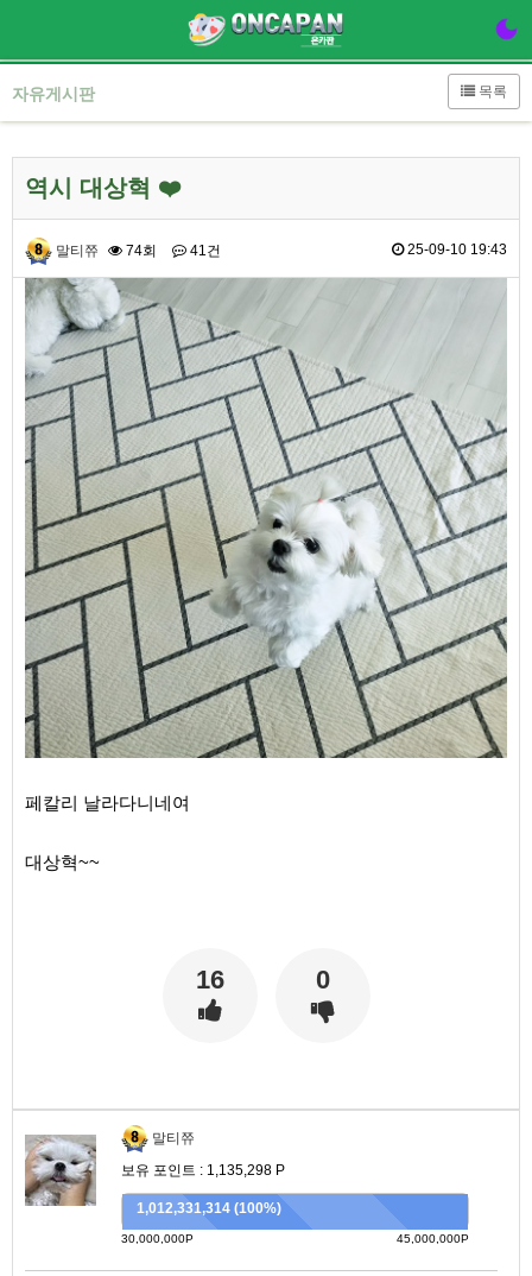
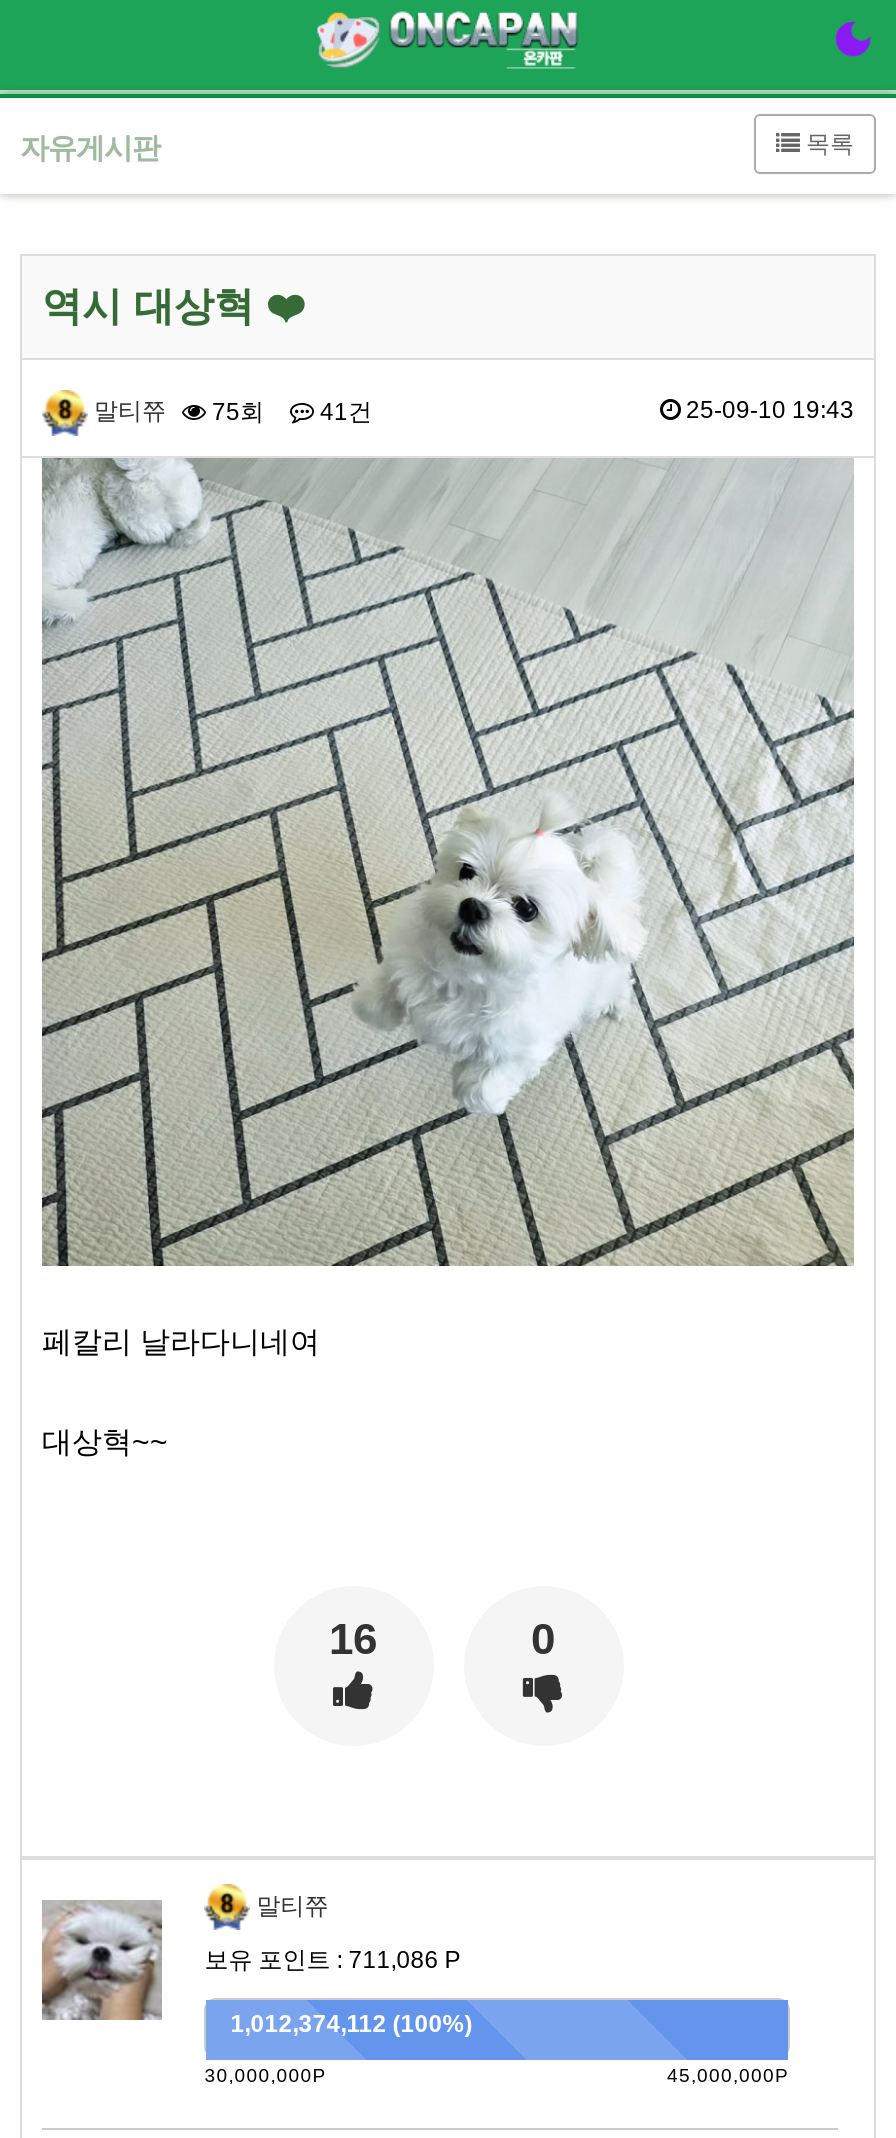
- 74회
+ 75회

- 보유 포인트 : 1,135,298 P
+ 보유 포인트 : 711,086 P

- 1,012,331,314 (100%)
+ 1,012,374,112 (100%)
